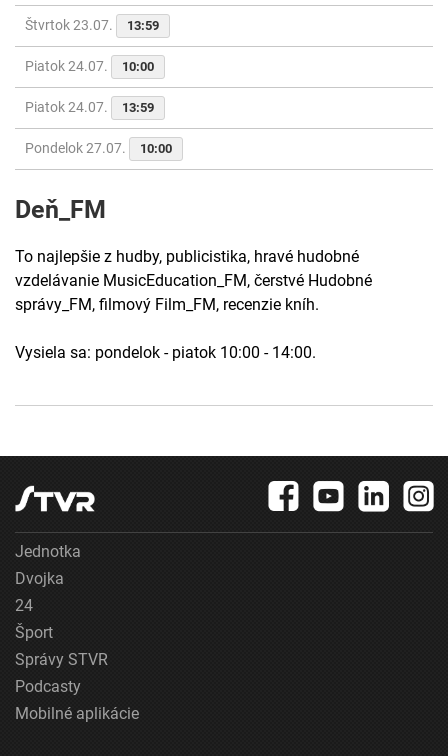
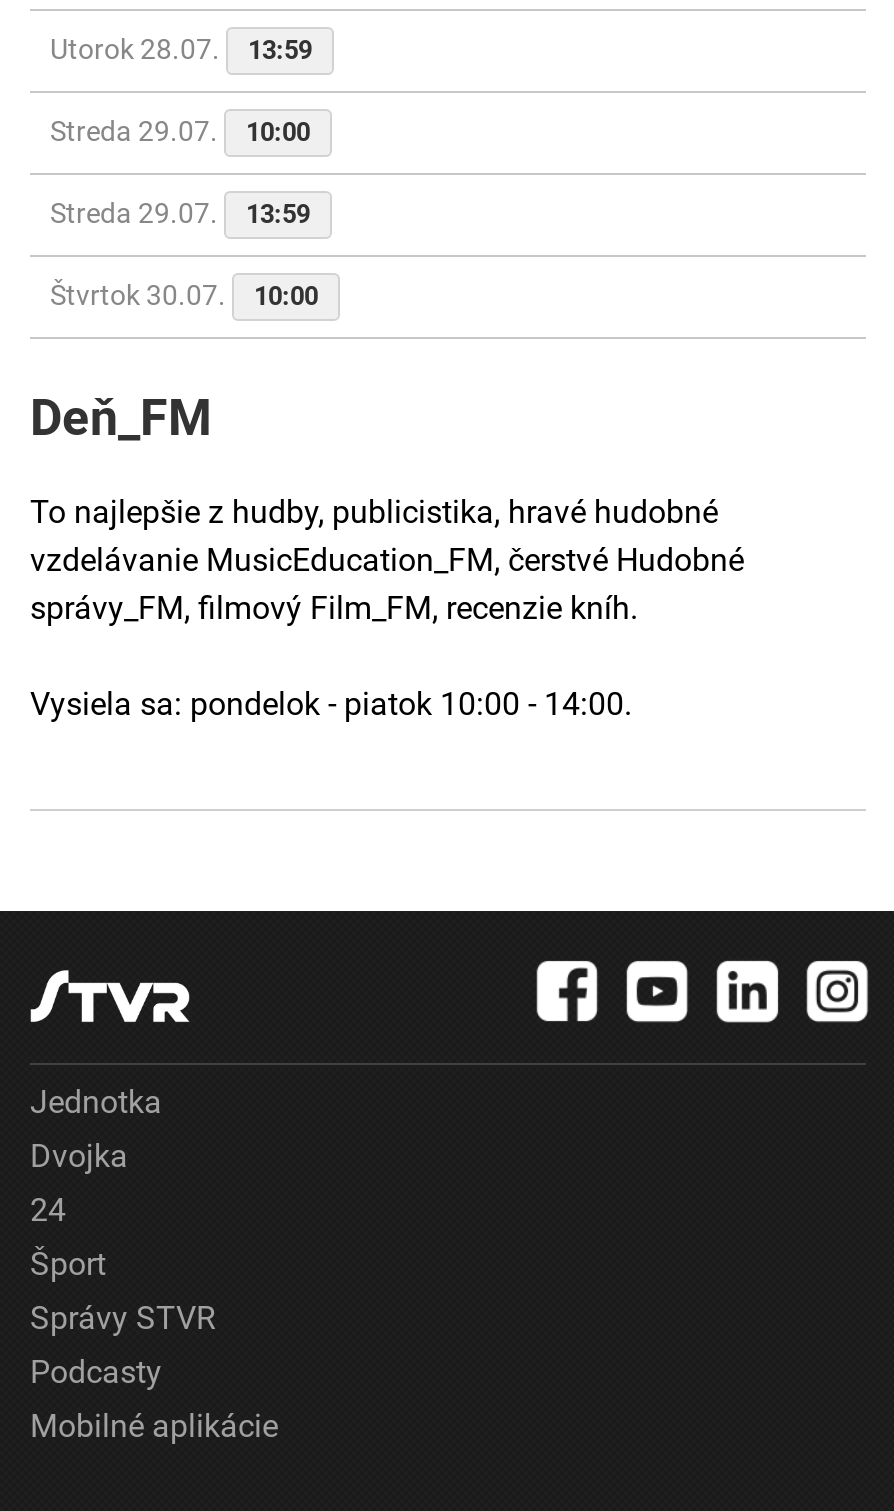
- Štvrtok 23.07. 13:59
+ Utorok 28.07. 13:59

- Piatok 24.07. 10:00
+ Streda 29.07. 10:00

- Piatok 24.07. 13:59
+ Streda 29.07. 13:59

- Pondelok 27.07. 10:00
+ Štvrtok 30.07. 10:00
